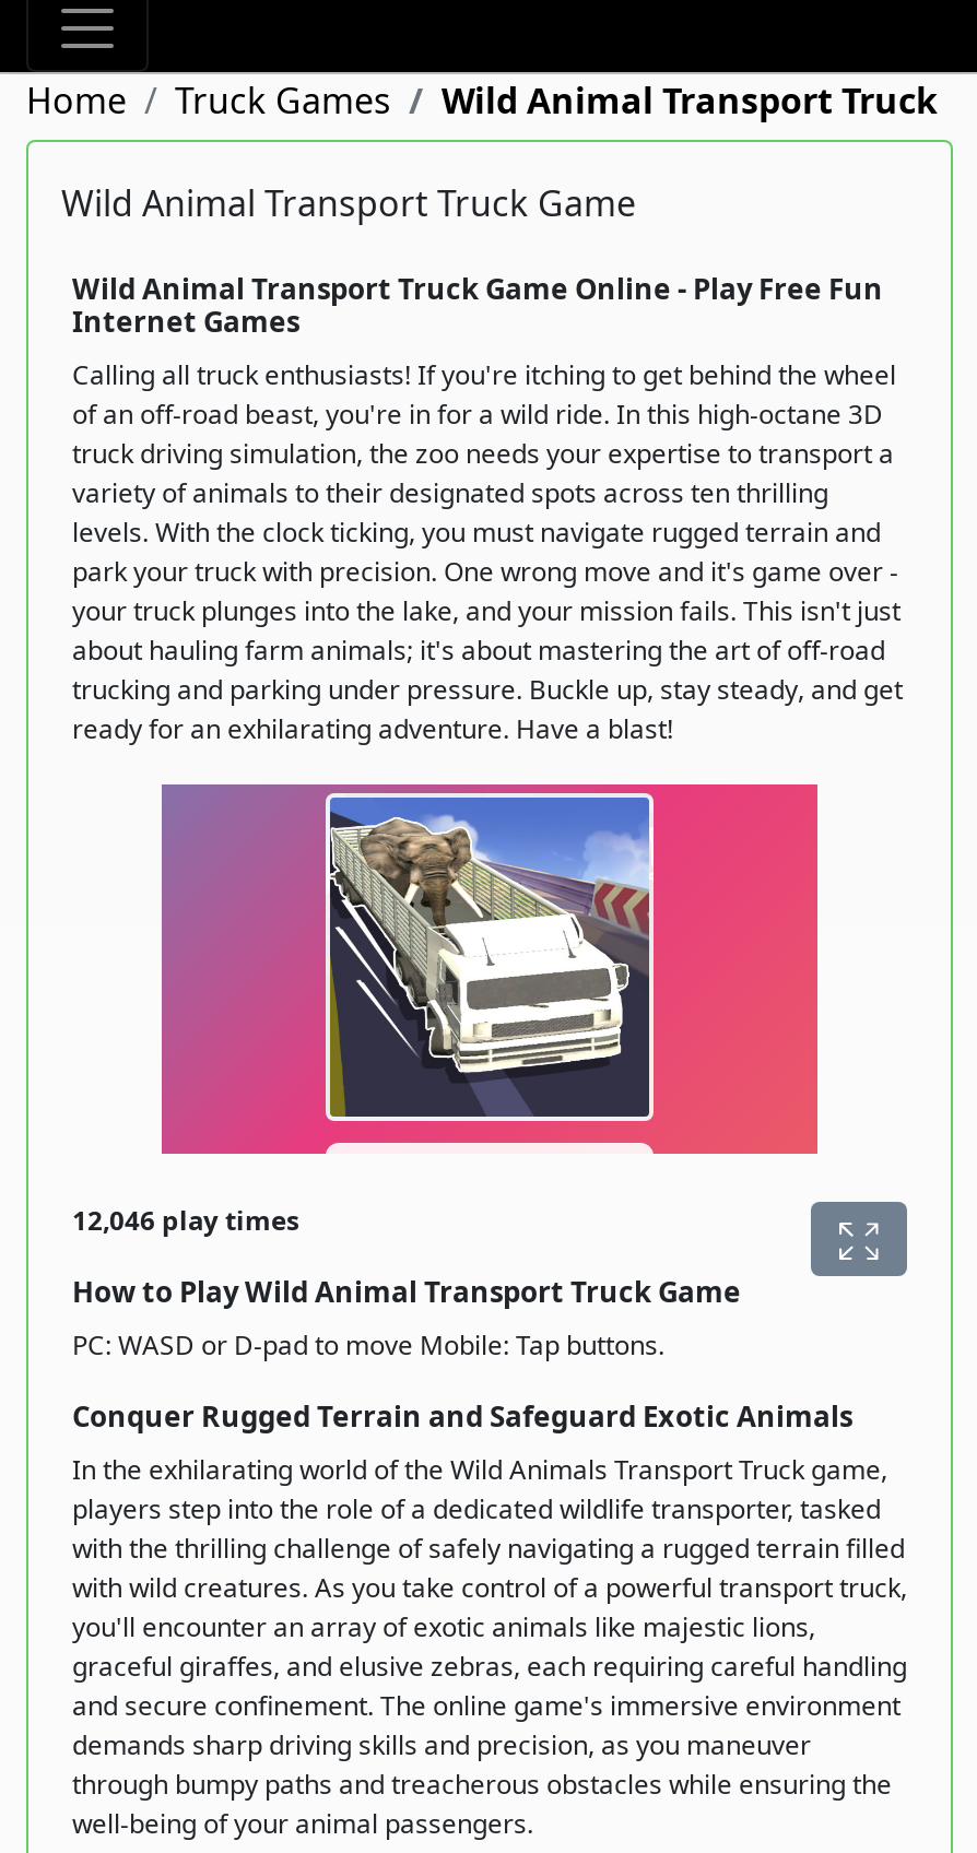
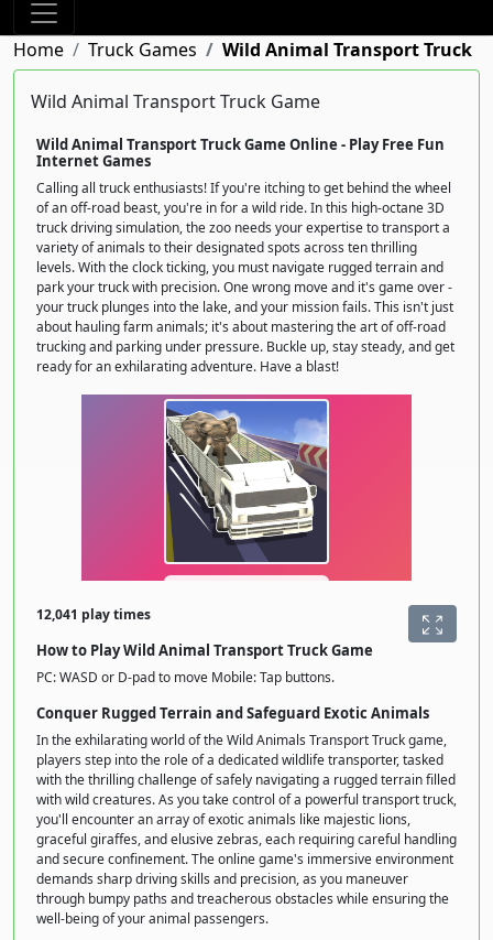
- 12,046 play times
+ 12,041 play times
